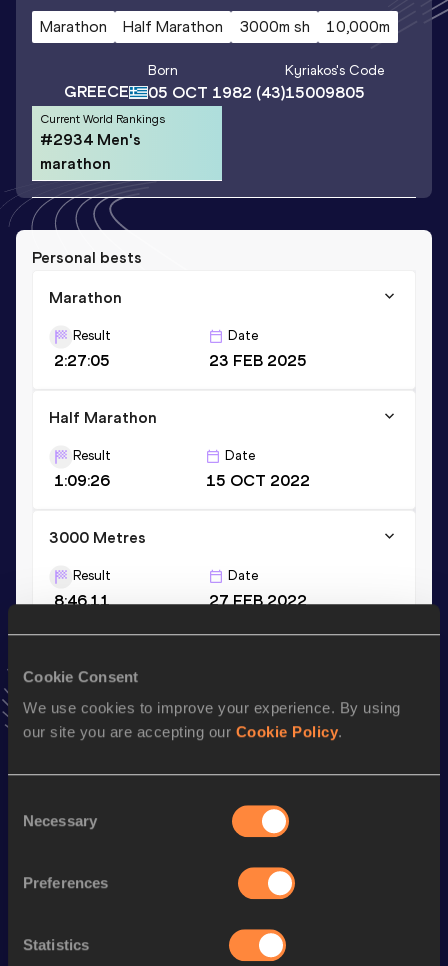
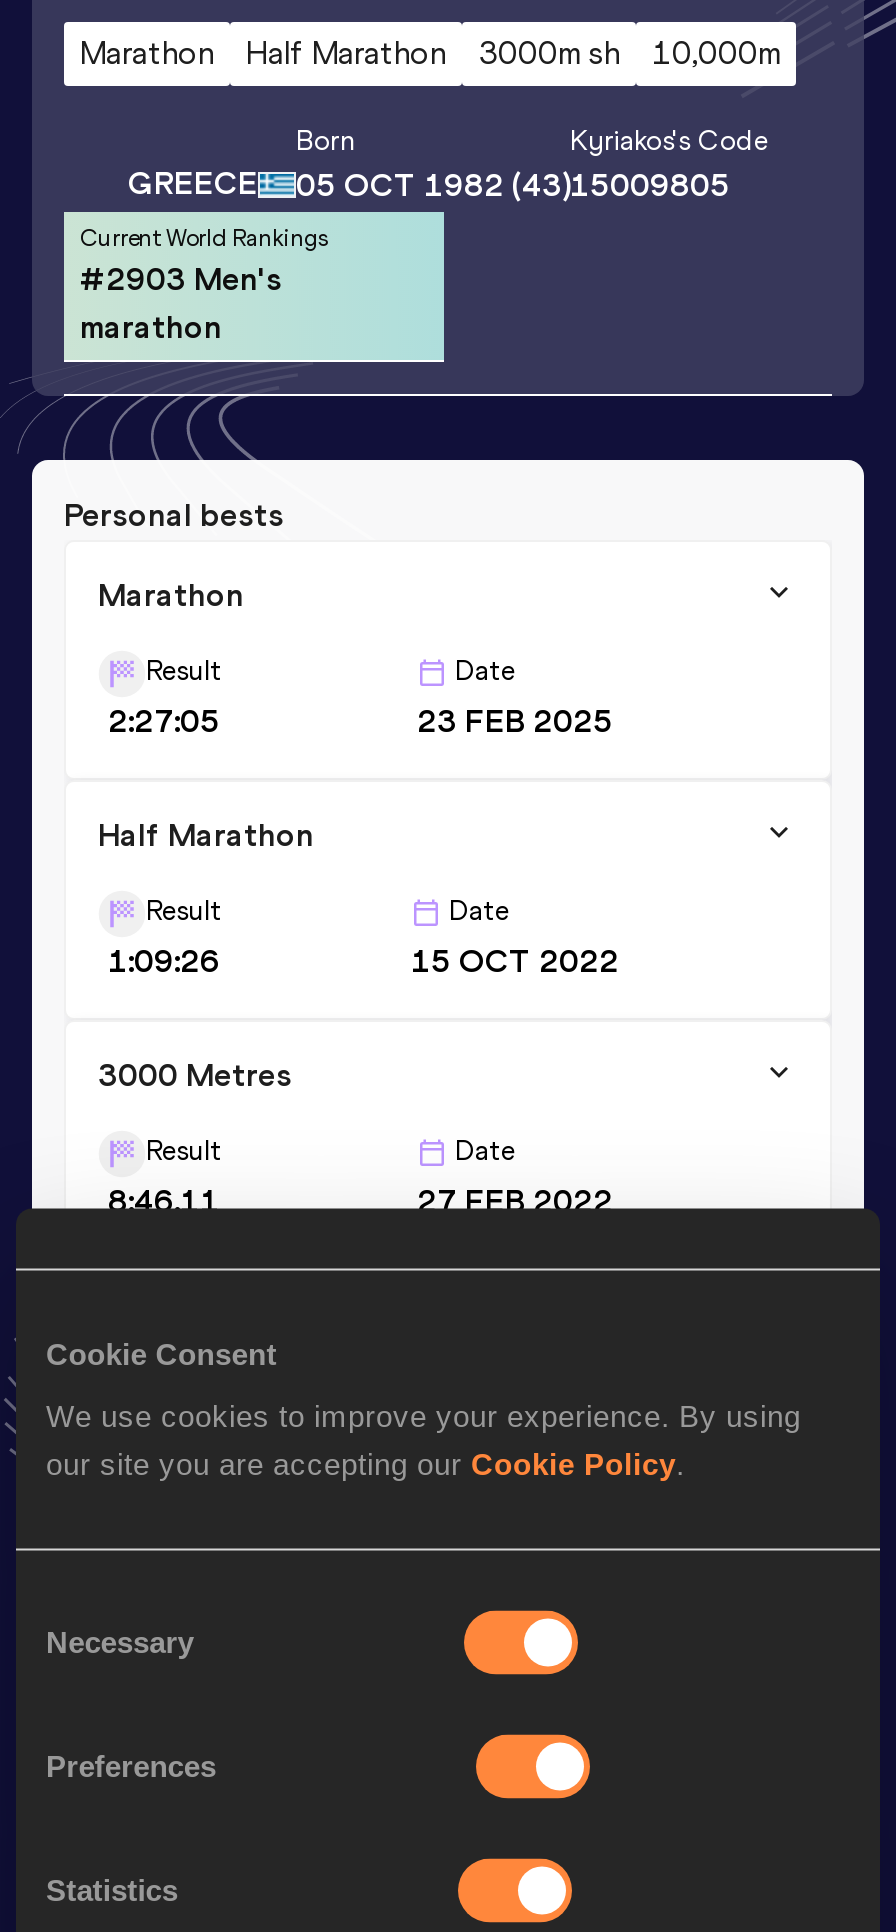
- #2934 Men's
+ #2903 Men's
